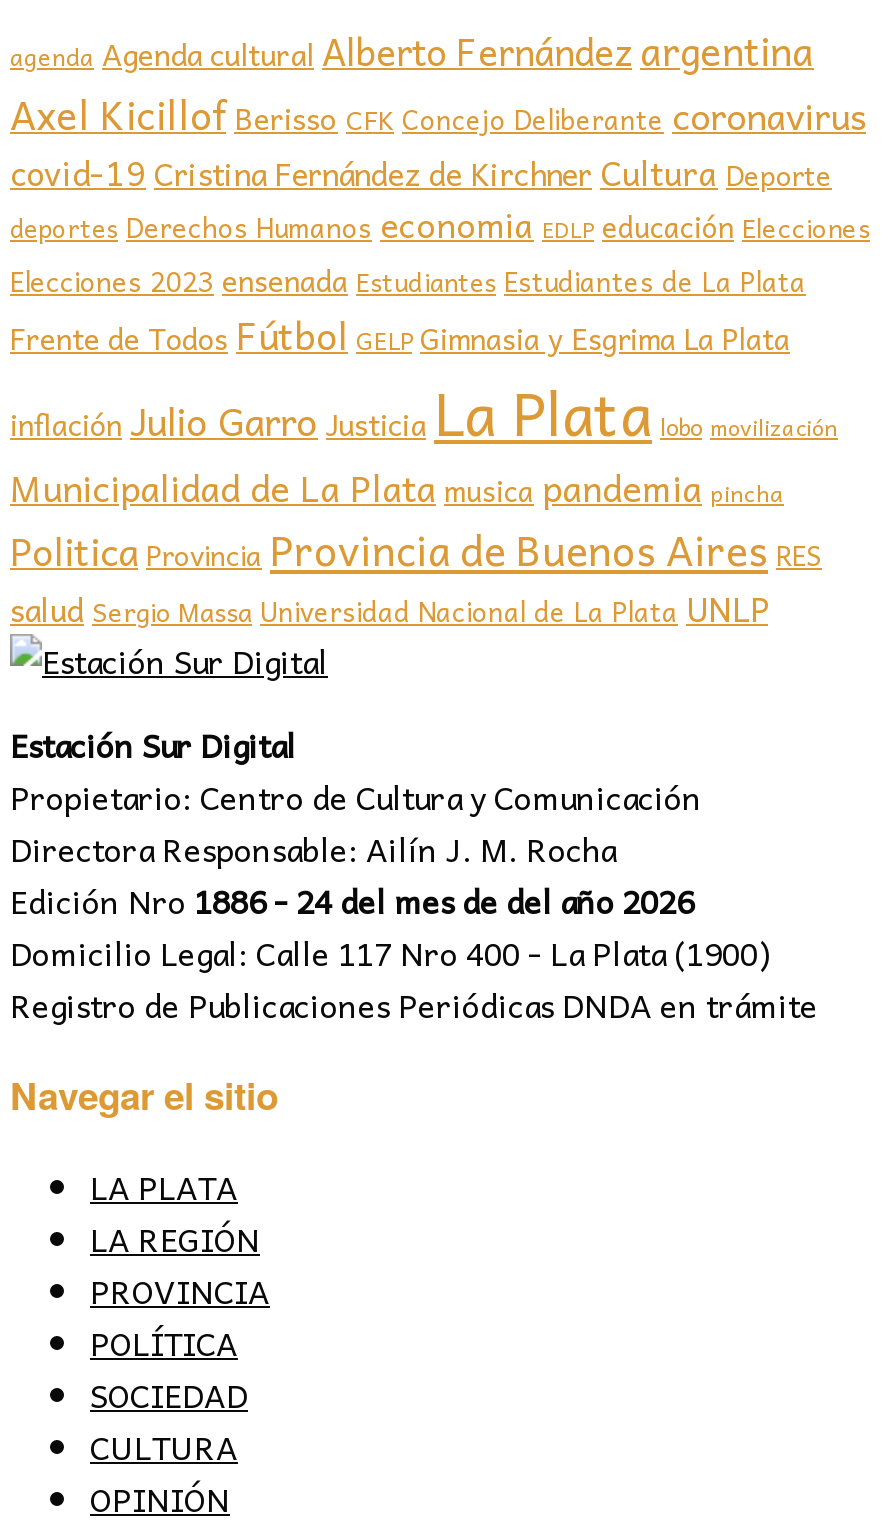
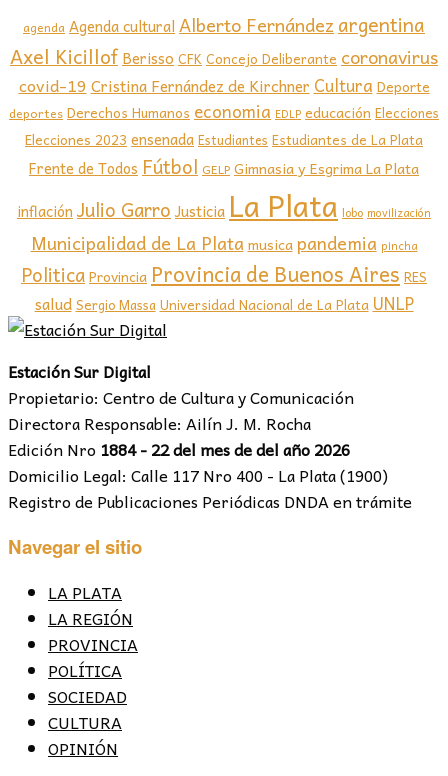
- Edición Nro 1886 - 24 del mes de del año 2026
+ Edición Nro 1884 - 22 del mes de del año 2026
